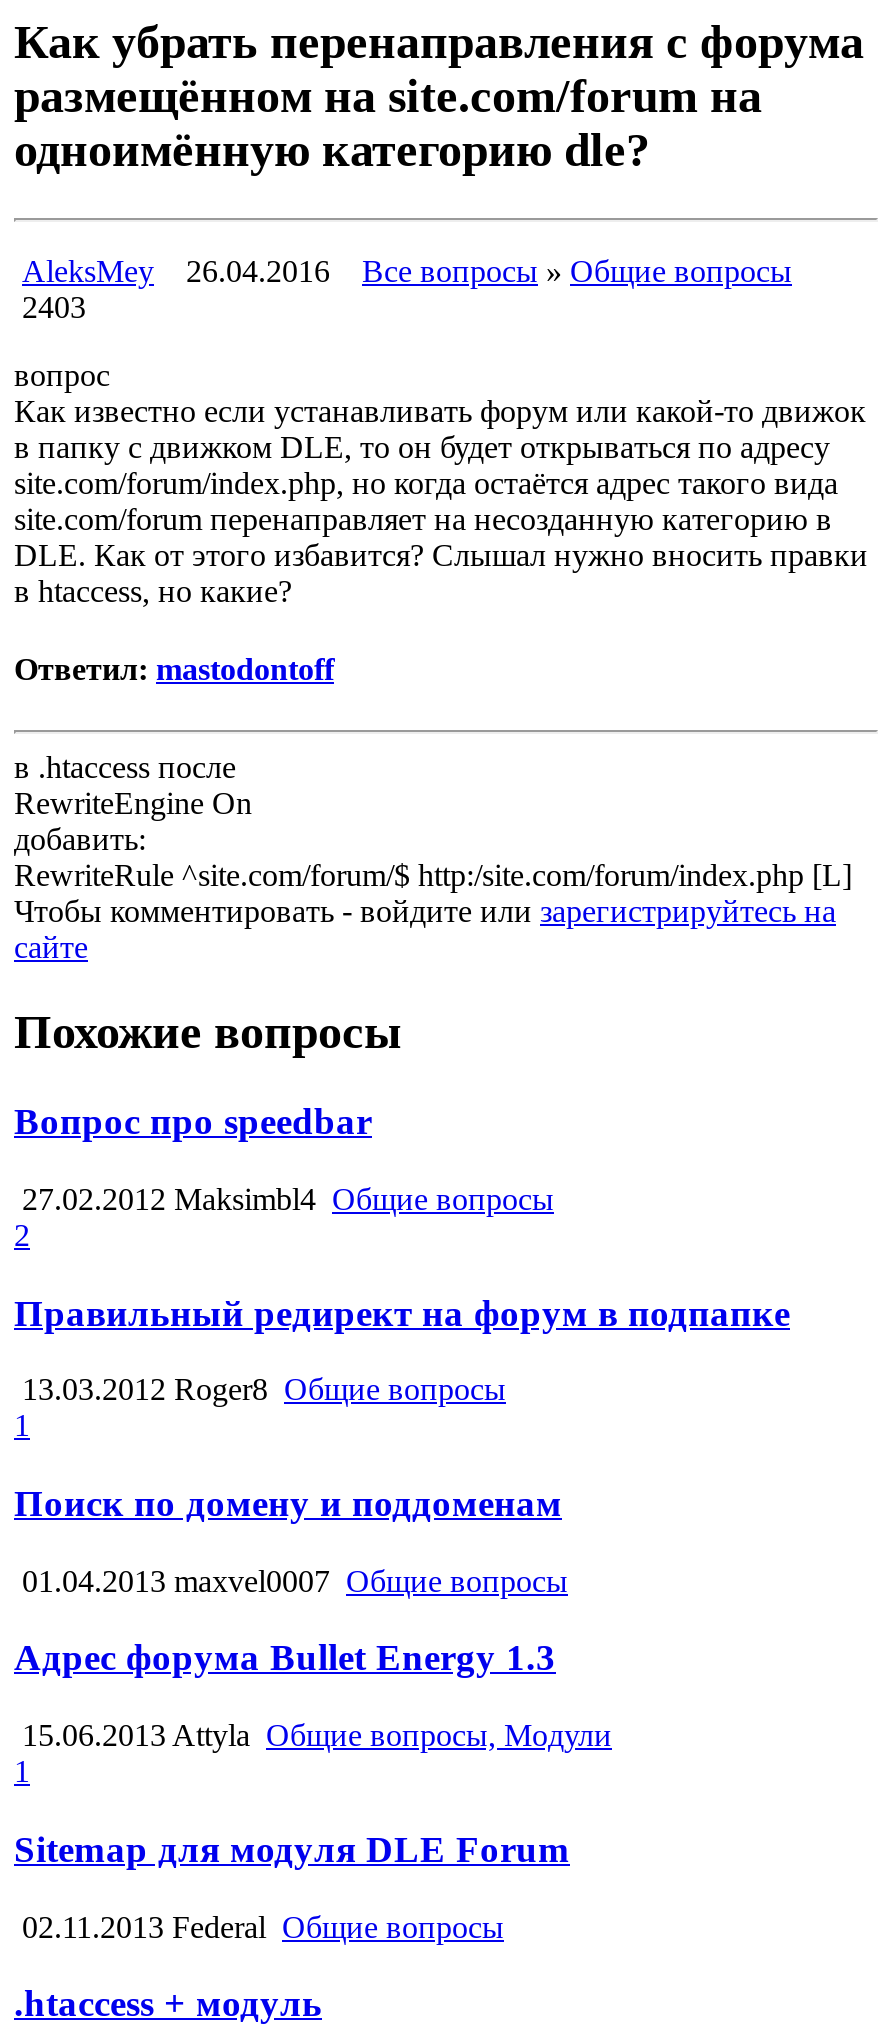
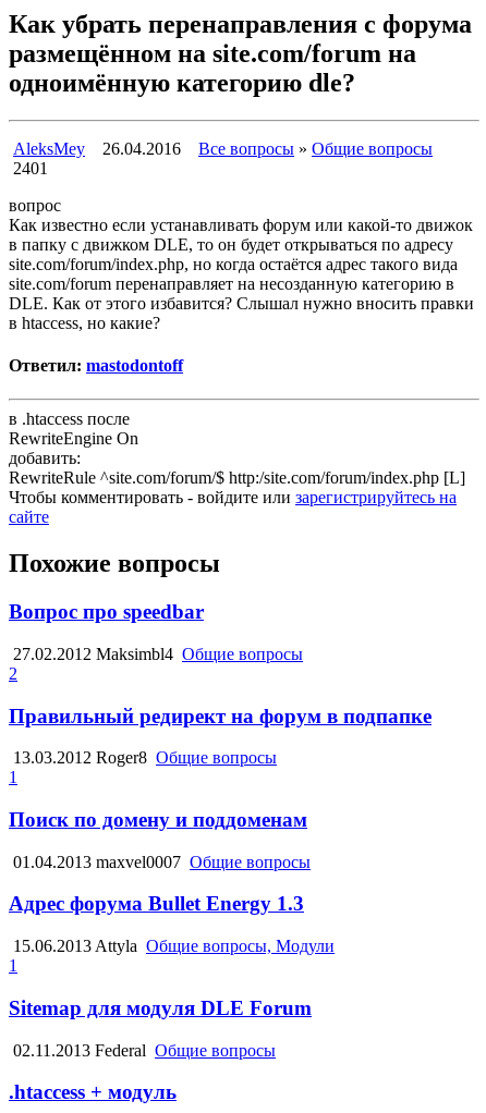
- 2403
+ 2401
